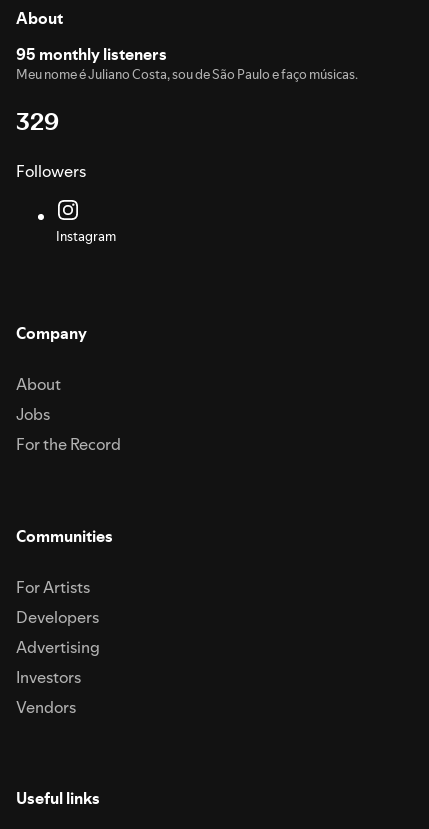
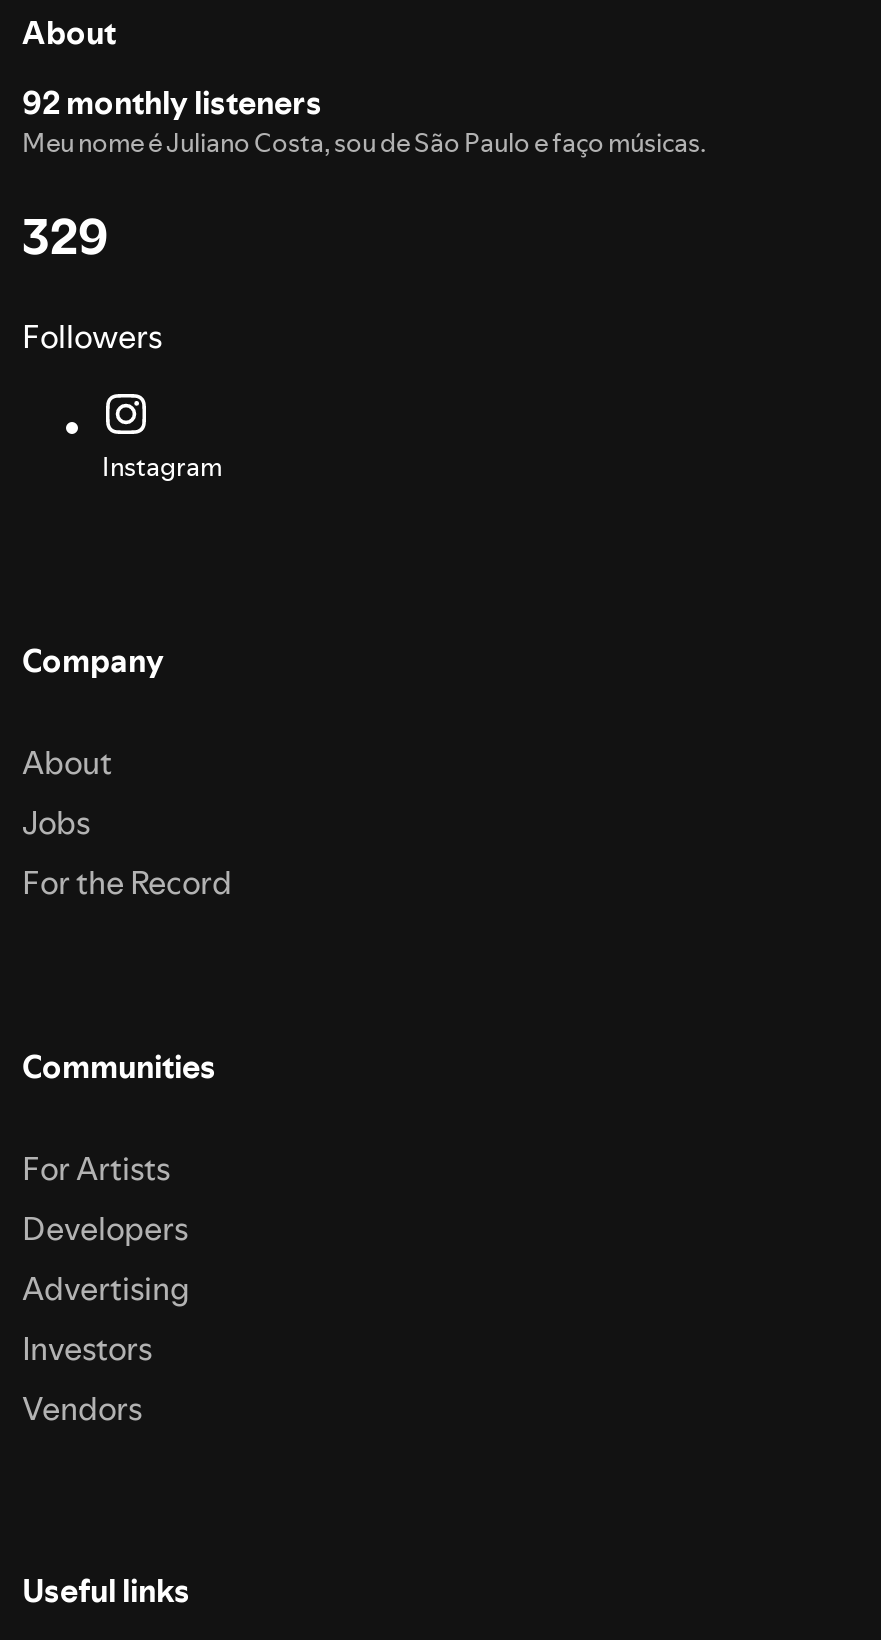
- 95 monthly listeners
+ 92 monthly listeners
